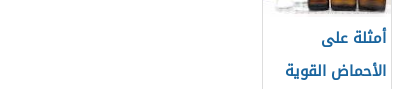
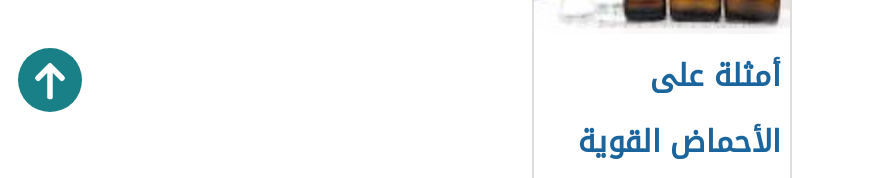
+ [image]
